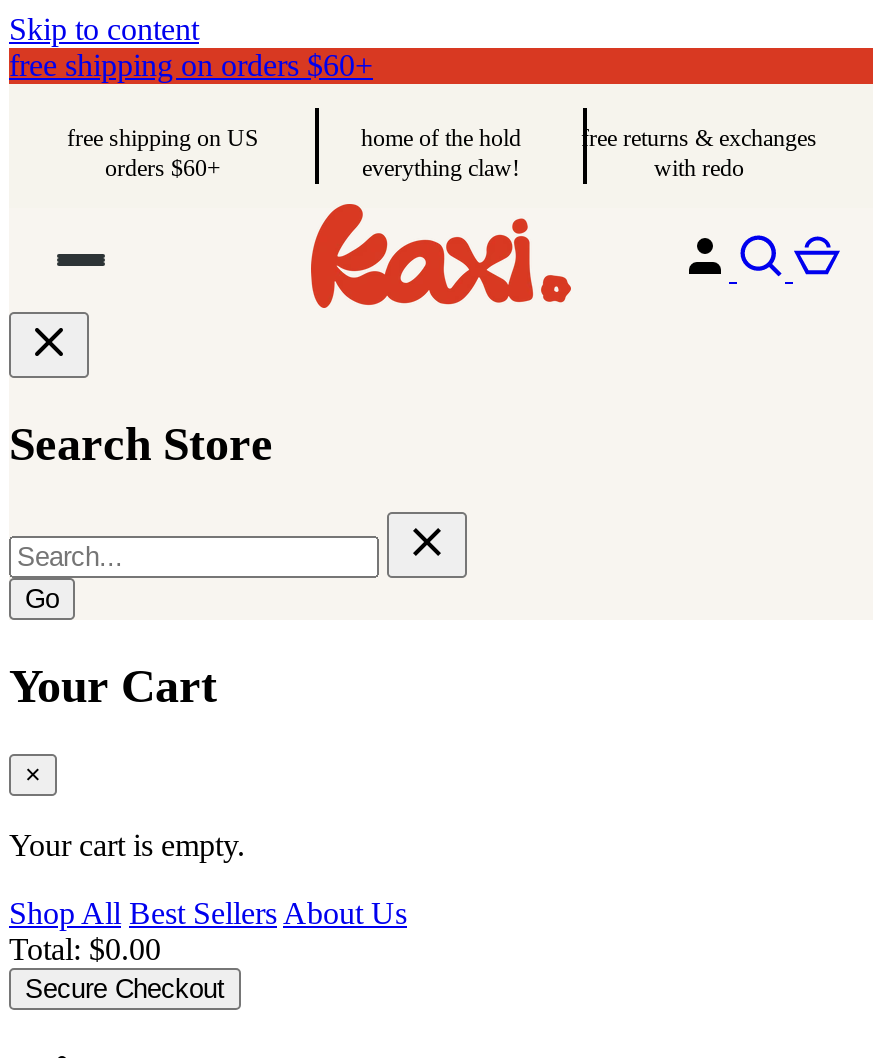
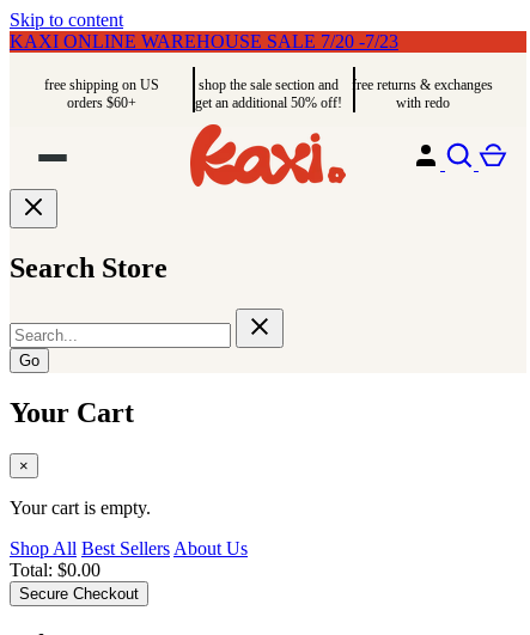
- free shipping on orders $60+
+ KAXI ONLINE WAREHOUSE SALE 7/20 -7/23

- home of the hold
- everything claw!
+ shop the sale section and
+ get an additional 50% off!
